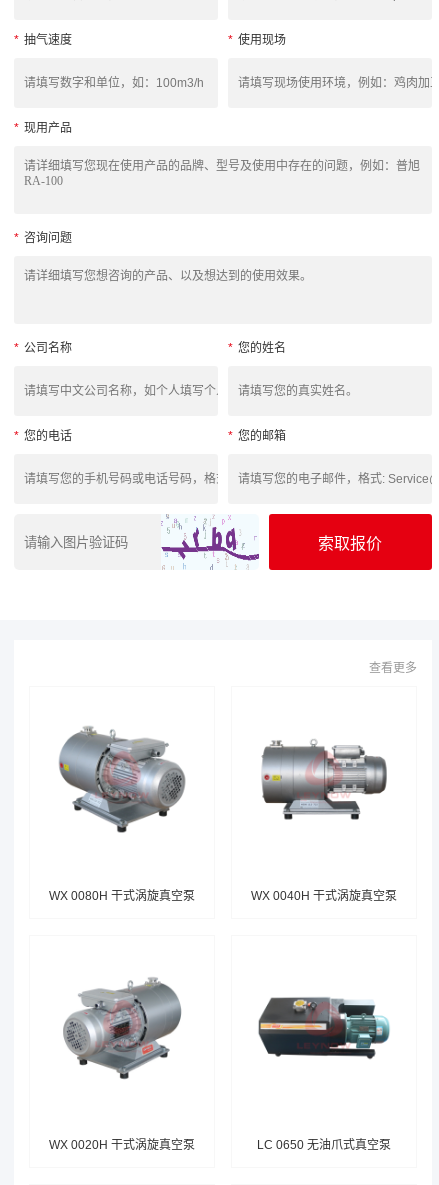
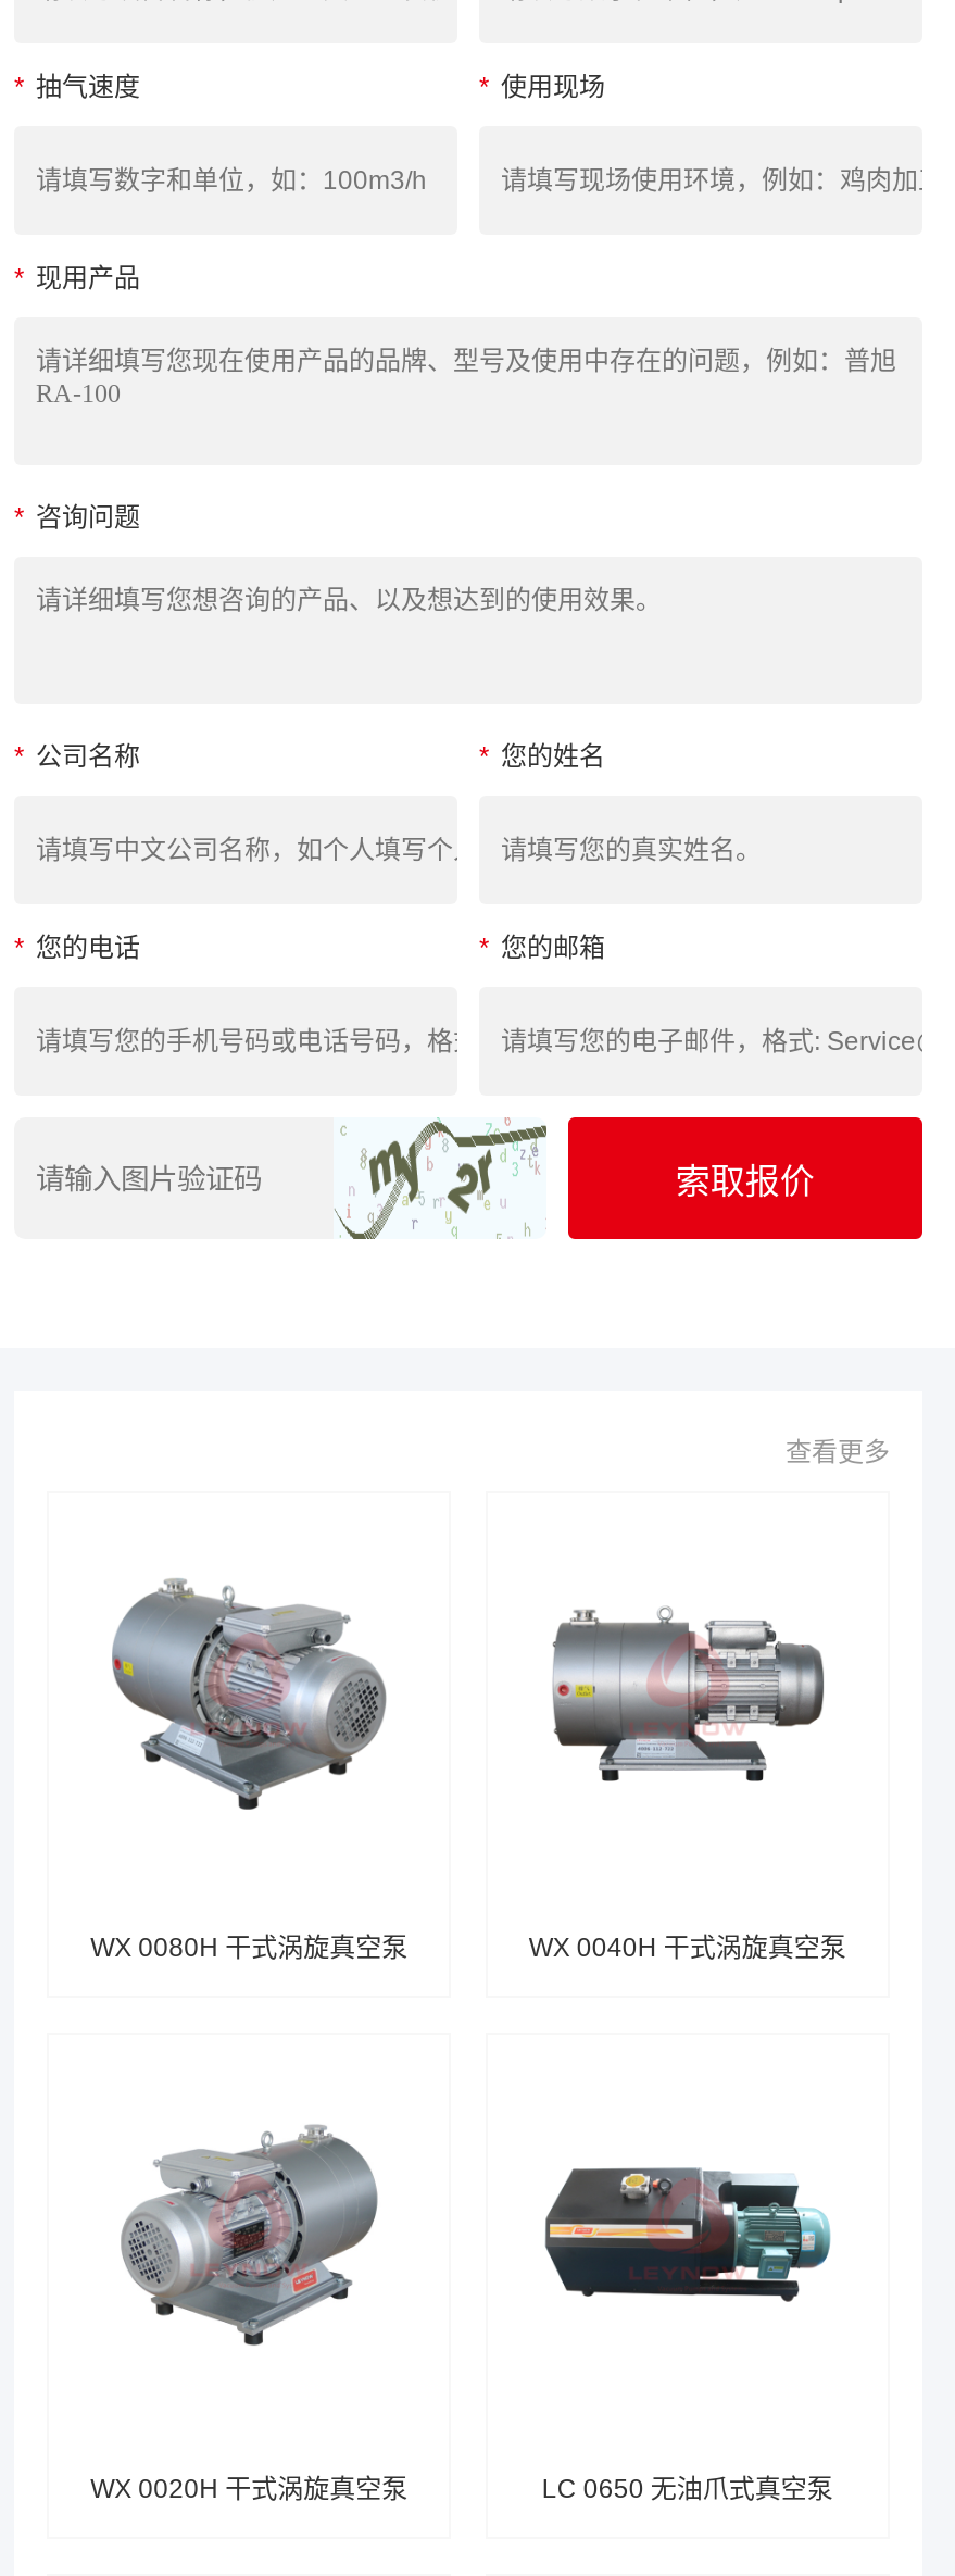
- [image]
+ [image]
